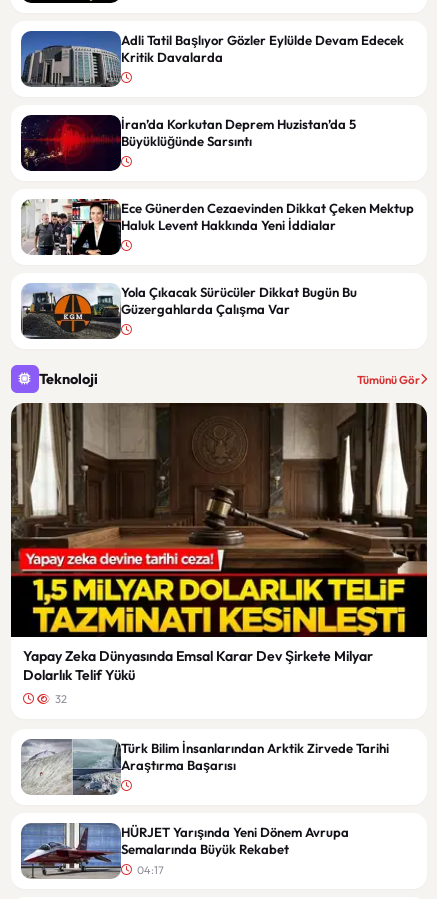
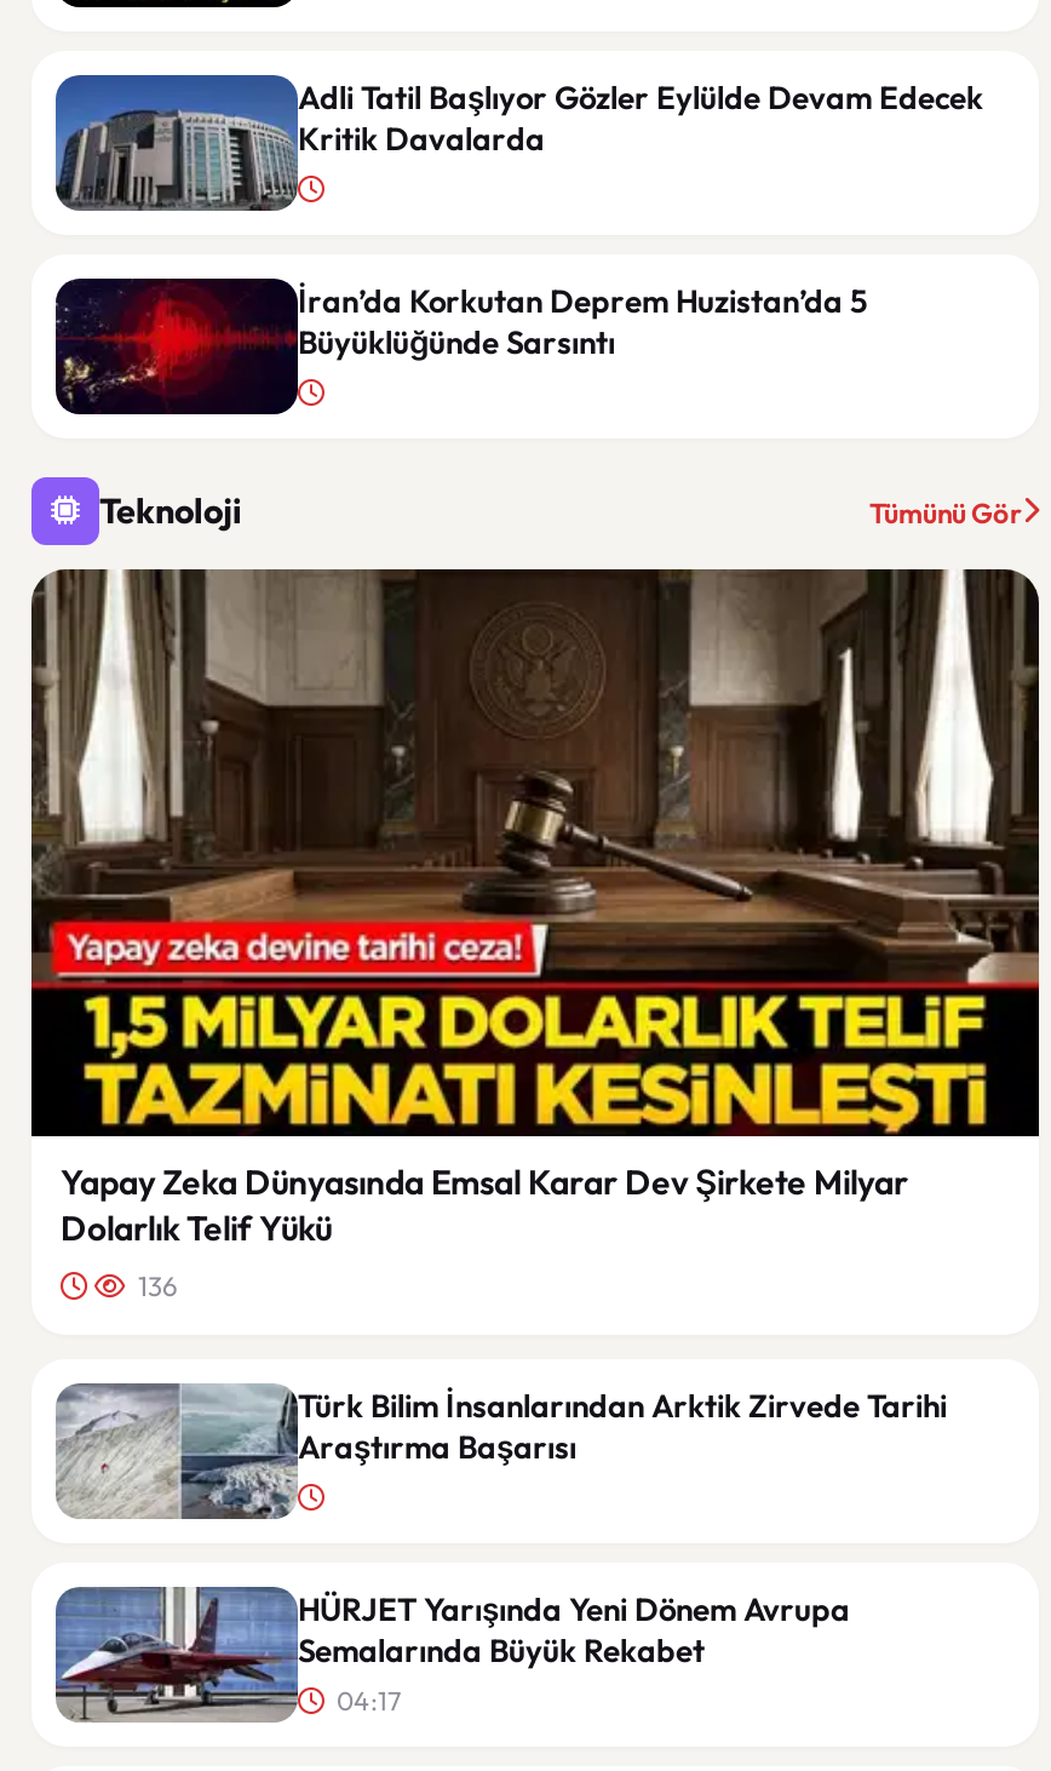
- [image]
- Ece Günerden Cezaevinden Dikkat Çeken Mektup
- Haluk Levent Hakkında Yeni İddialar

- [image]
- Yola Çıkacak Sürücüler Dikkat Bugün Bu
- Güzergahlarda Çalışma Var

- 32
+ 136
